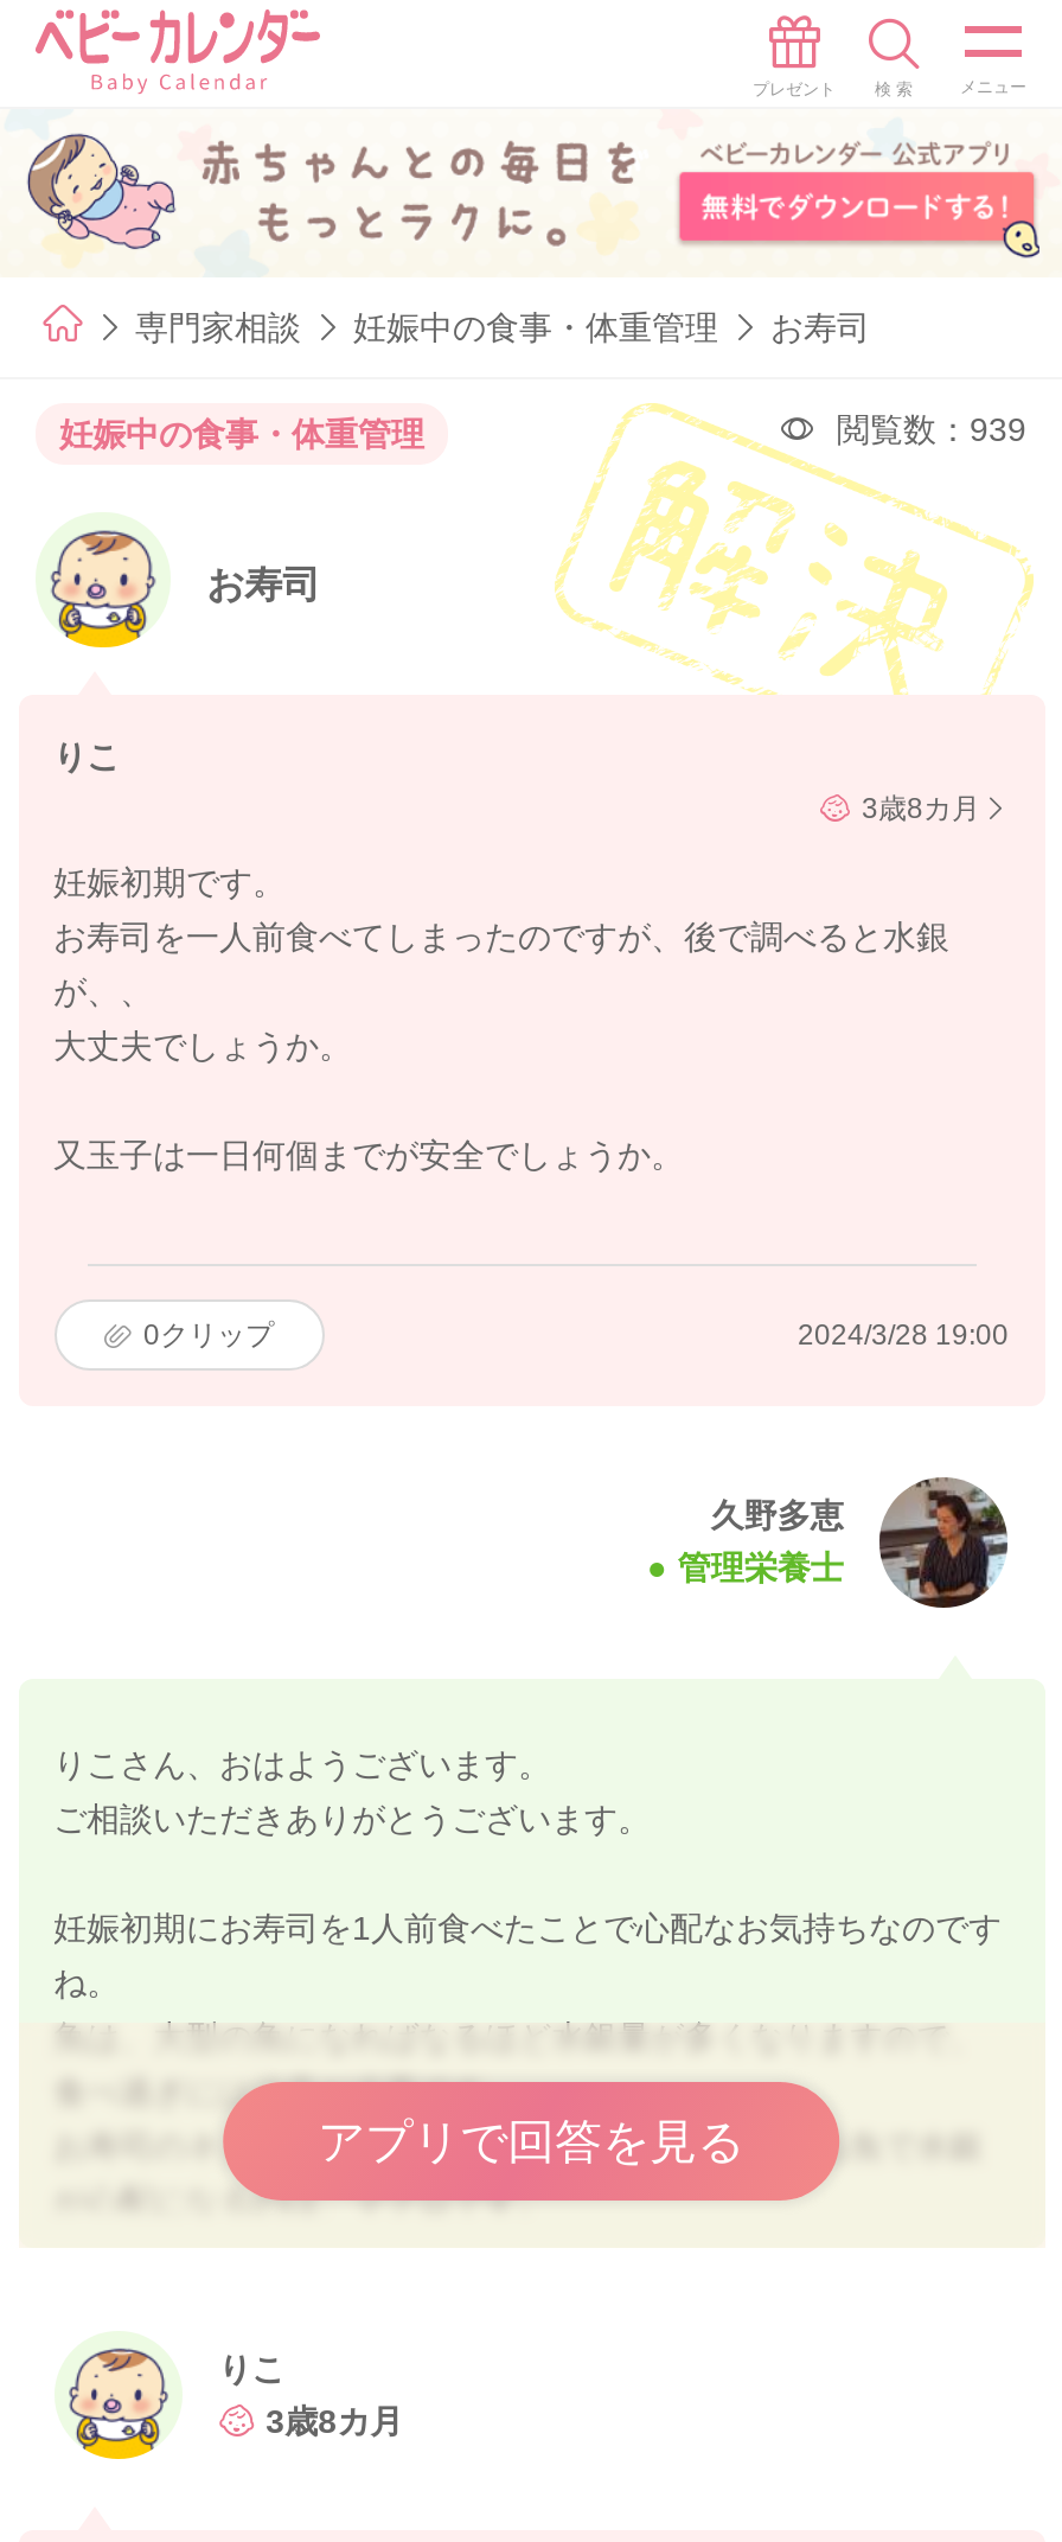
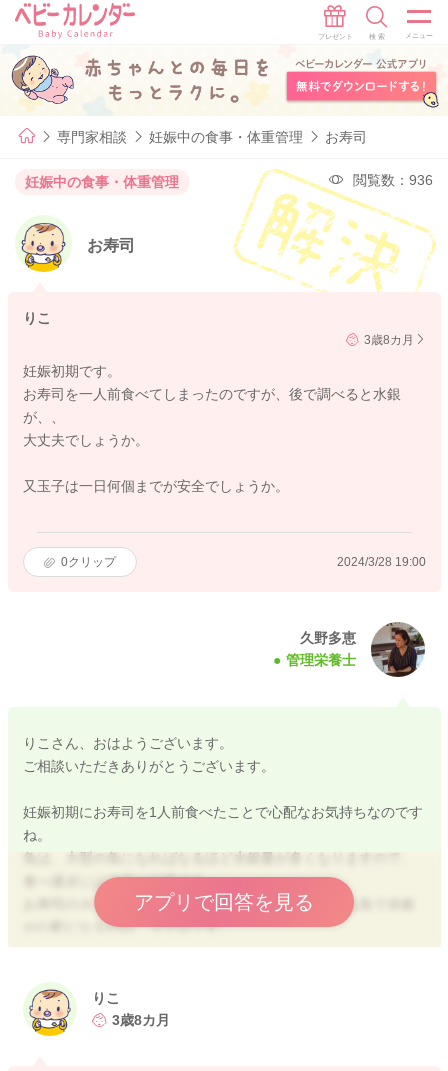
- 閲覧数：939
+ 閲覧数：936
